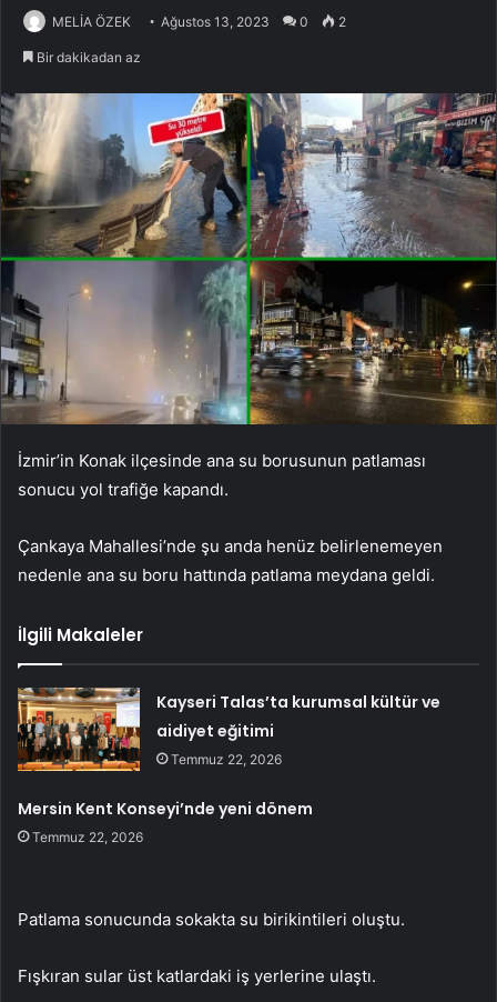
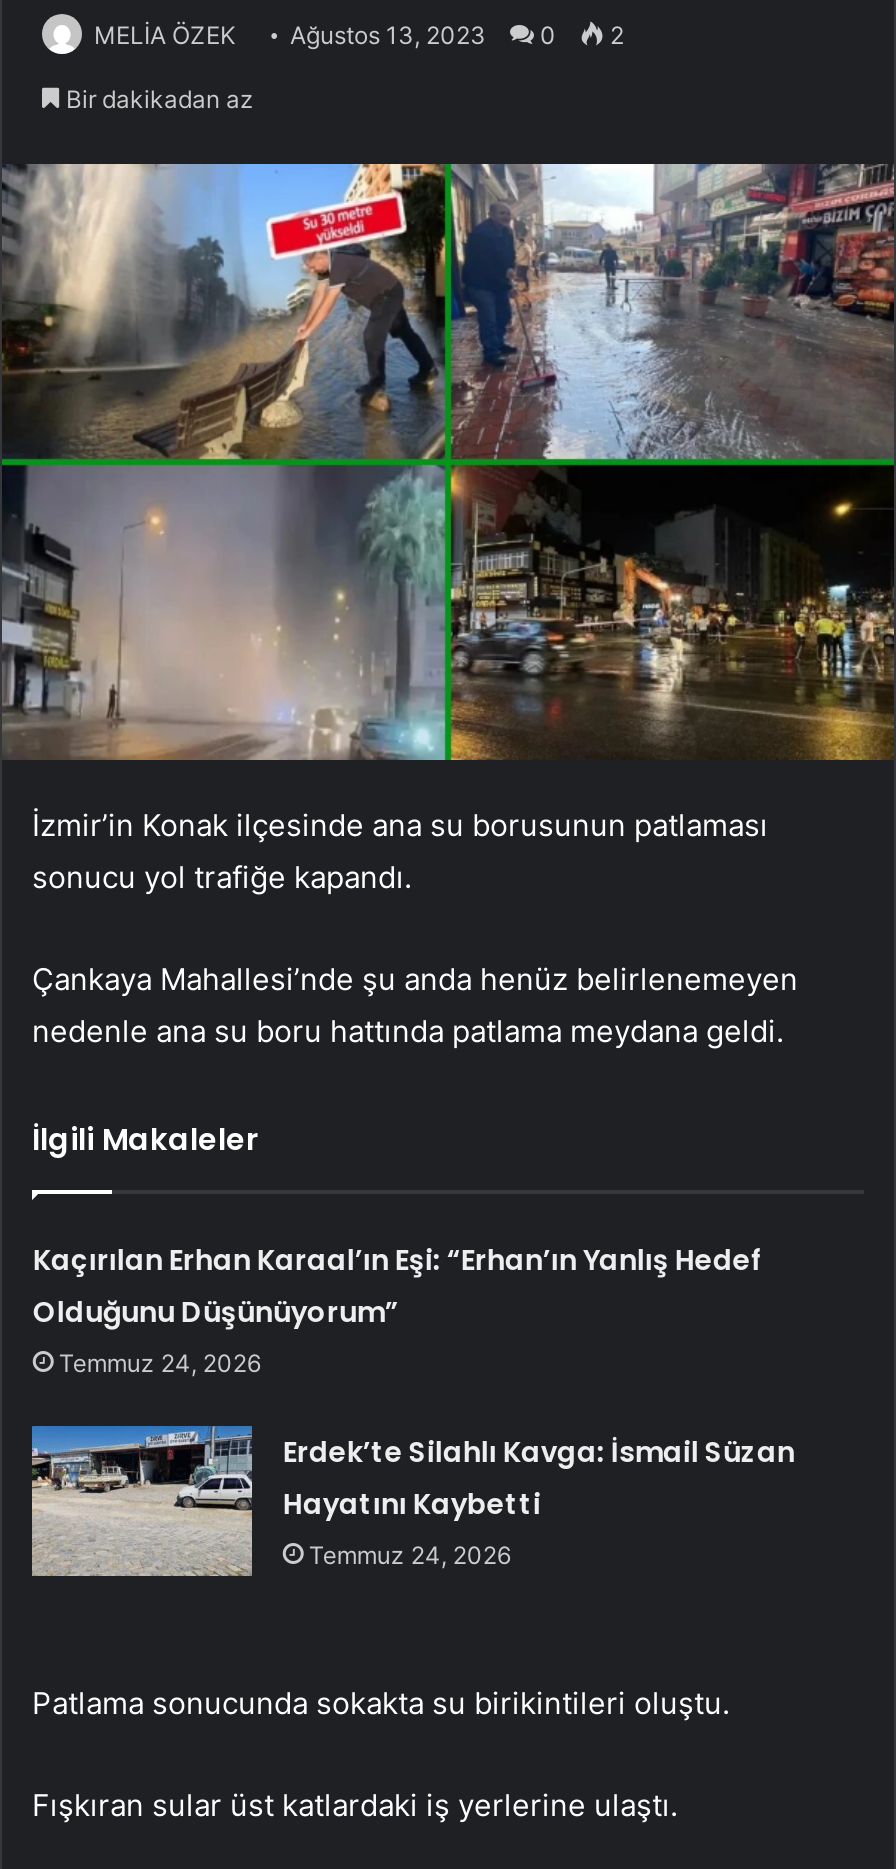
- Kayseri Talas’ta kurumsal kültür ve
- aidiyet eğitimi
- Temmuz 22, 2026
+ Kaçırılan Erhan Karaal’ın Eşi: “Erhan’ın Yanlış Hedef
+ Olduğunu Düşünüyorum”
+ Temmuz 24, 2026

- Mersin Kent Konseyi’nde yeni dönem
- Temmuz 22, 2026
+ Erdek’te Silahlı Kavga: İsmail Süzan
+ Hayatını Kaybetti
+ Temmuz 24, 2026
